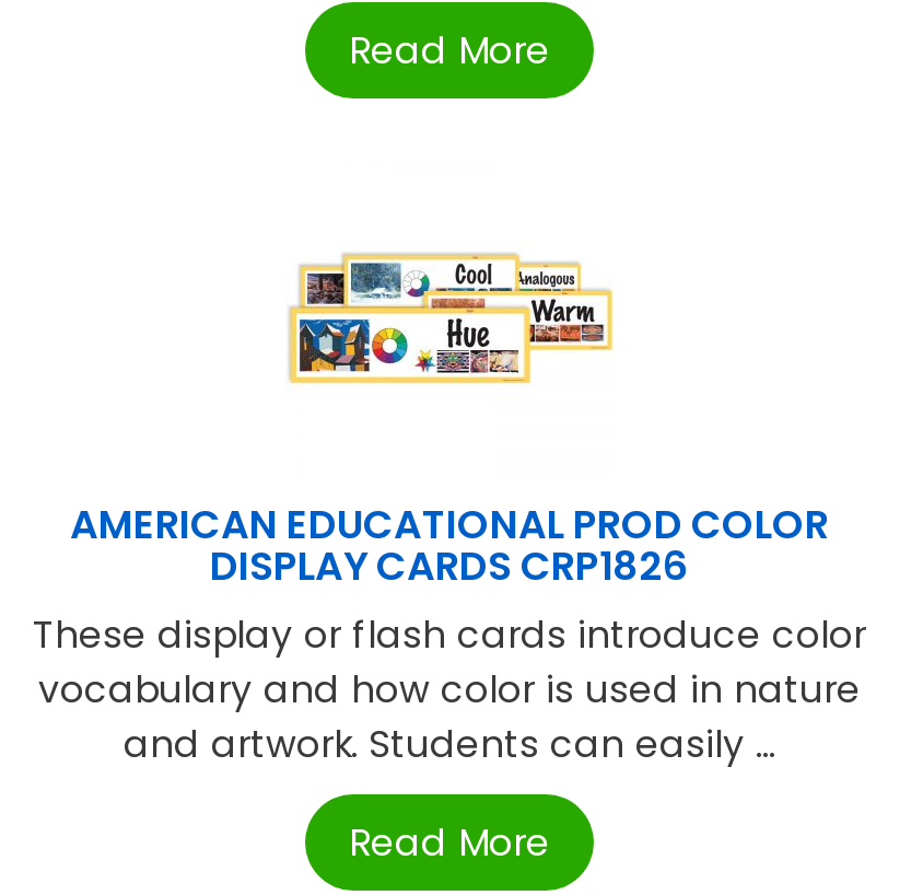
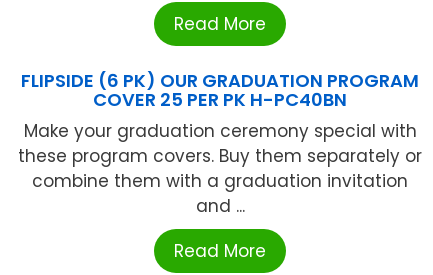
- AMERICAN EDUCATIONAL PROD COLOR
- DISPLAY CARDS CRP1826
- These display or flash cards introduce color
- vocabulary and how color is used in nature
- and artwork. Students can easily ...
+ FLIPSIDE (6 PK) OUR GRADUATION PROGRAM
+ COVER 25 PER PK H-PC40BN
+ Make your graduation ceremony special with
+ these program covers. Buy them separately or
+ combine them with a graduation invitation
+ and ...
